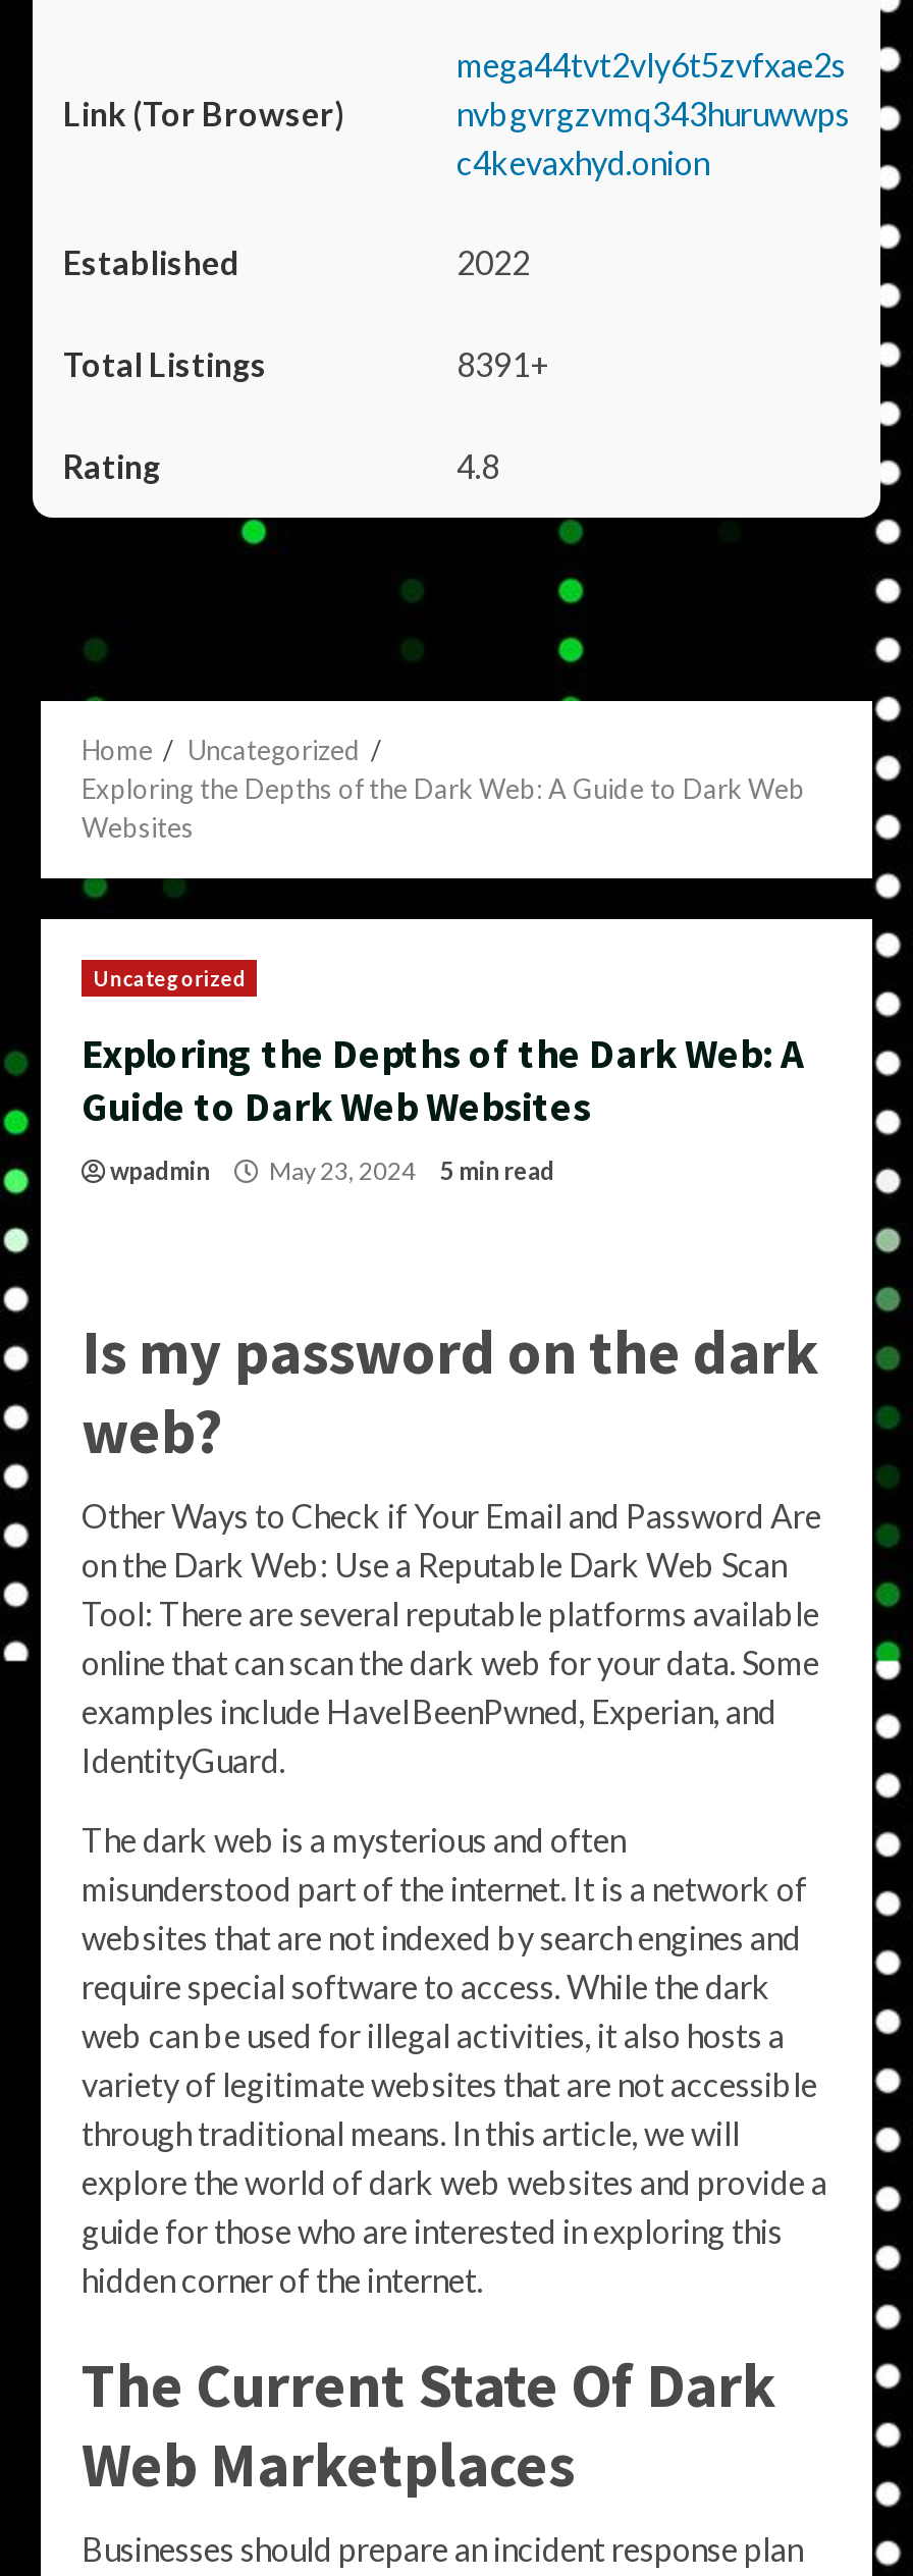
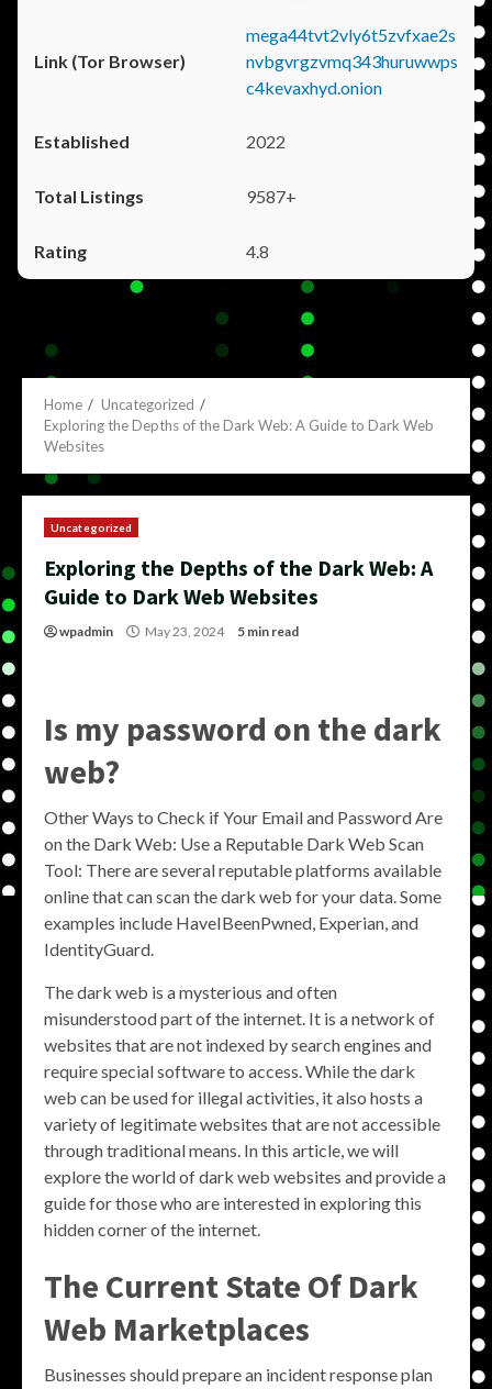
- 8391+
+ 9587+
